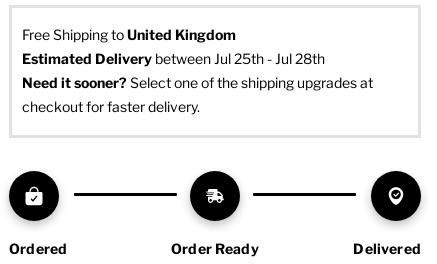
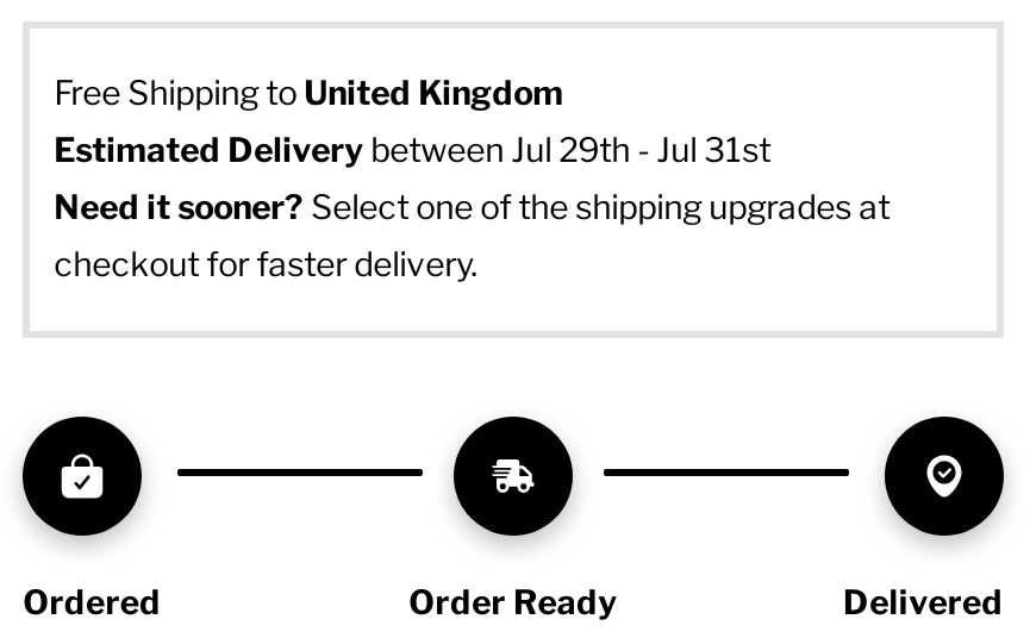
- Estimated Delivery between Jul 25th - Jul 28th
+ Estimated Delivery between Jul 29th - Jul 31st
